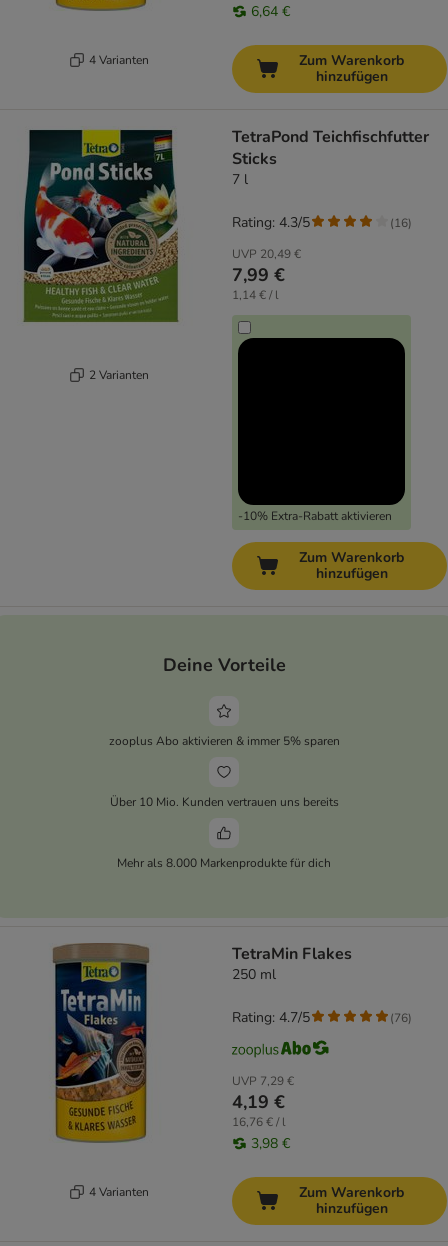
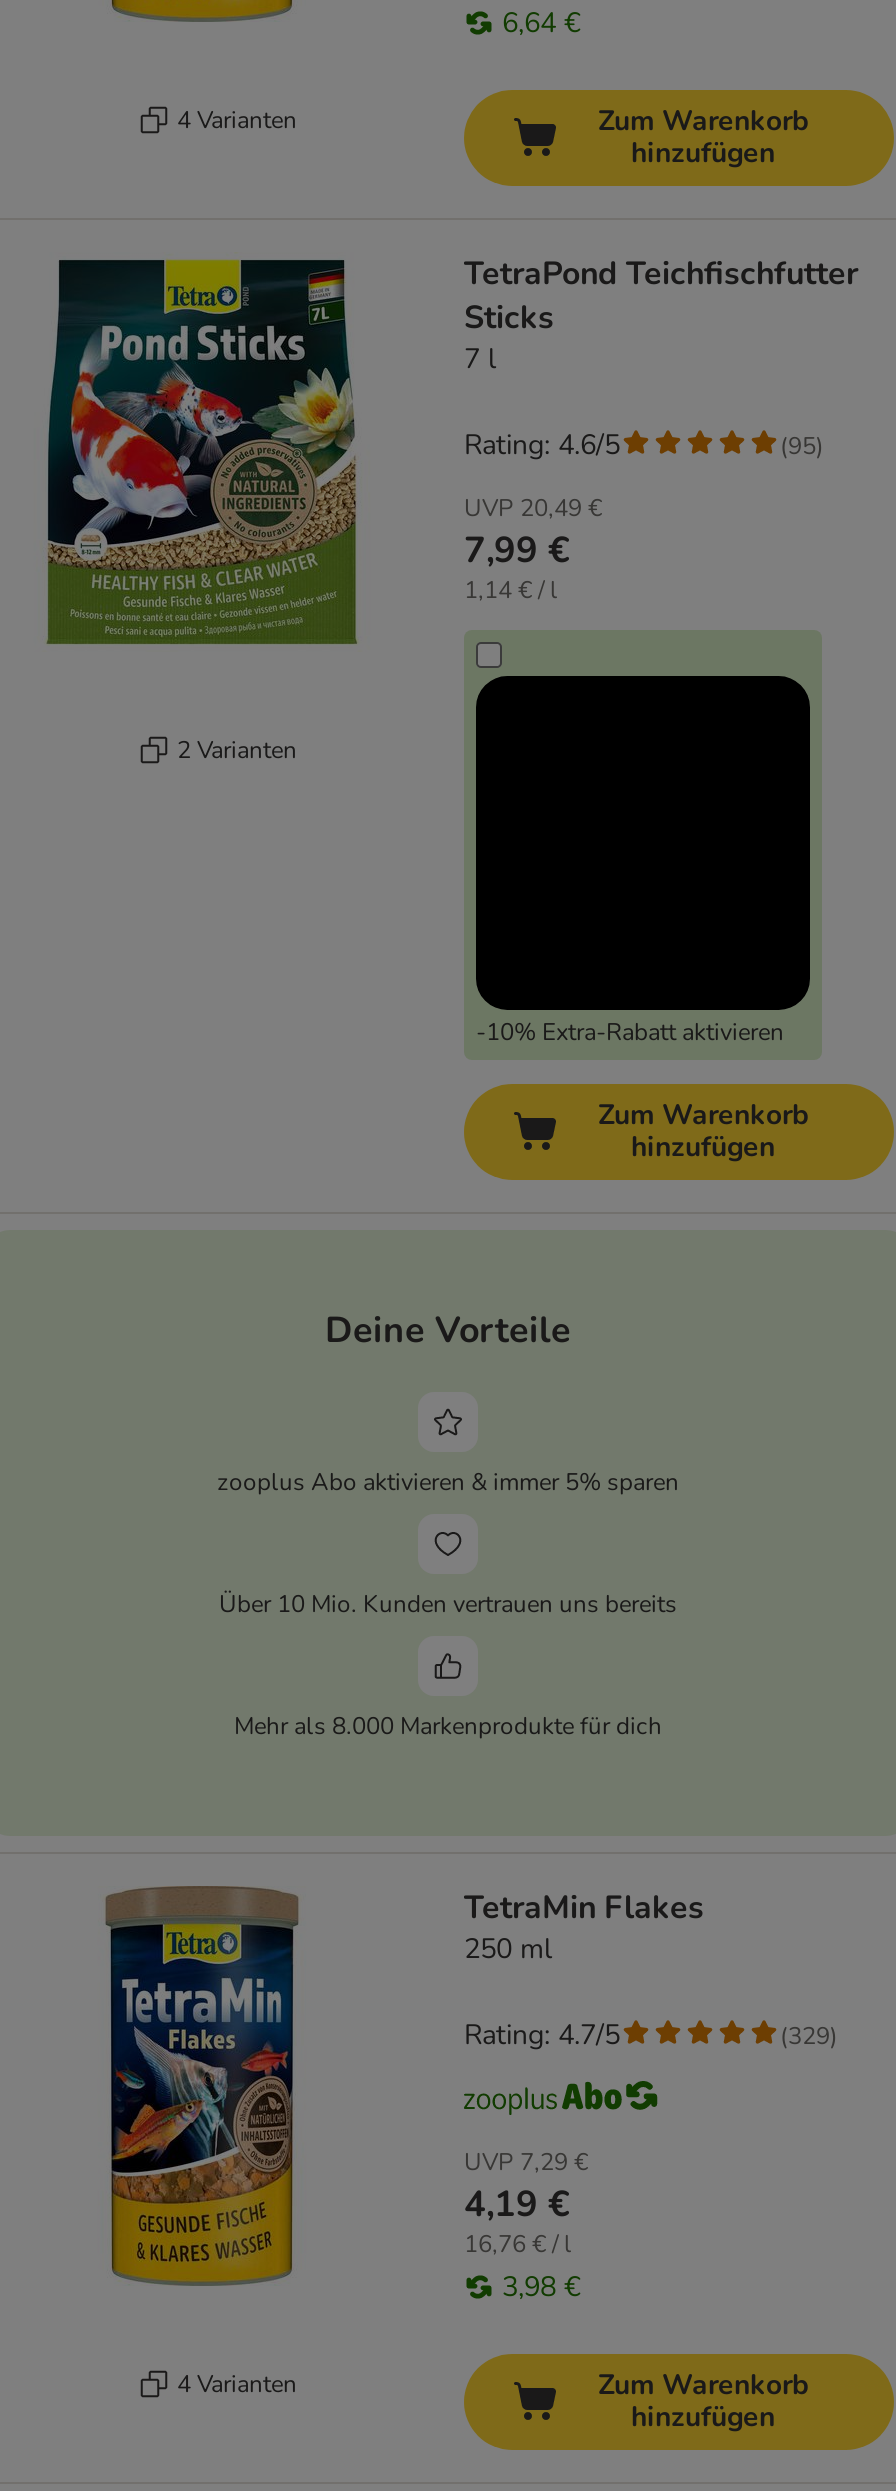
- Rating: 4.3/5
+ Rating: 4.6/5

- (16)
+ (95)

- (76)
+ (329)
